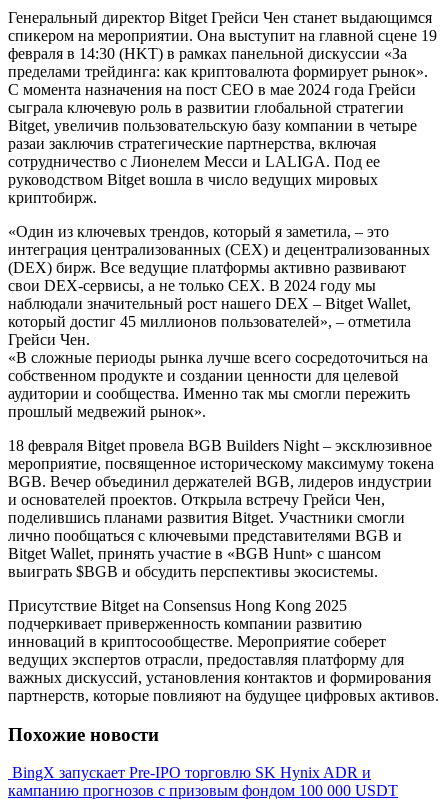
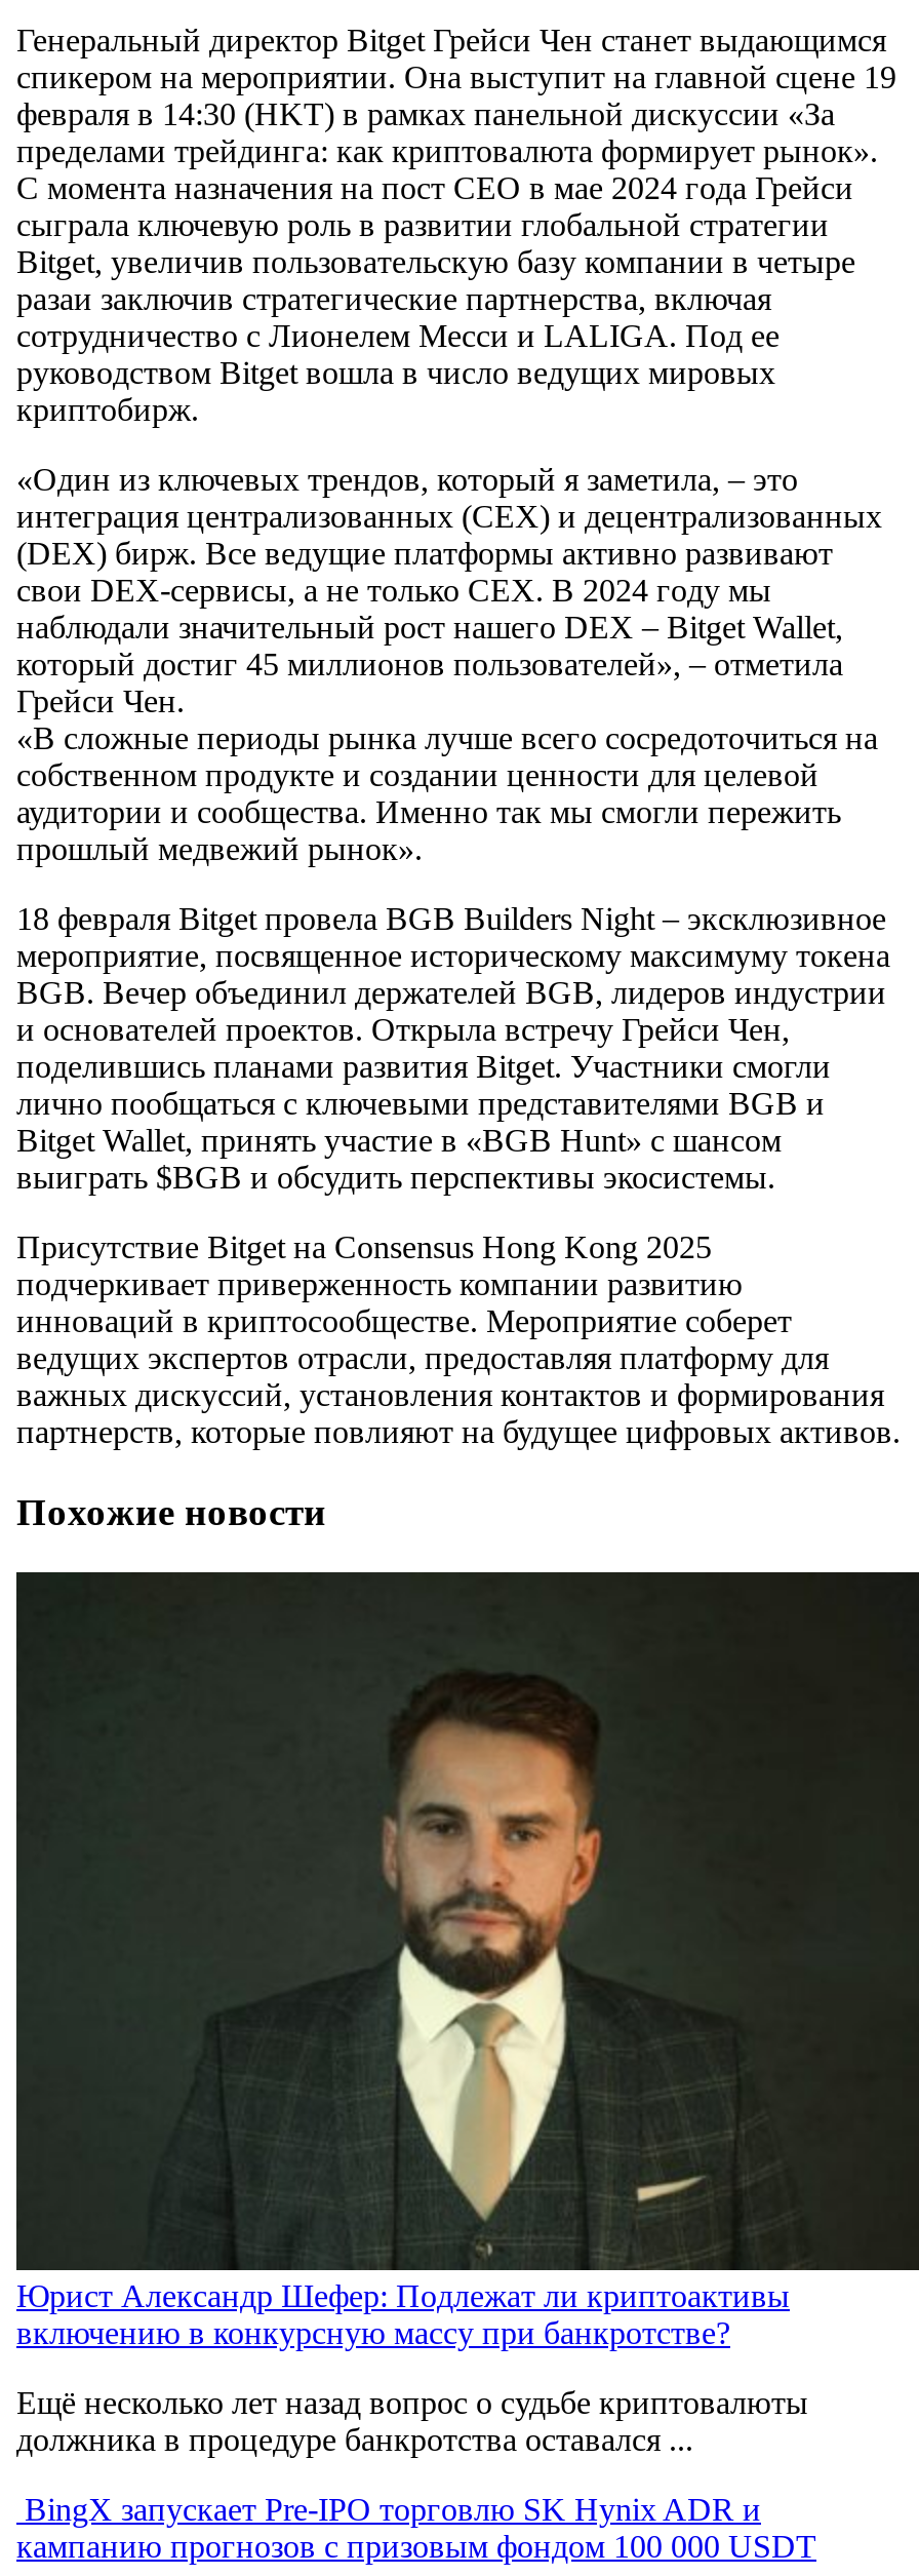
+ [image]
+ Юрист Александр Шефер: Подлежат ли криптоактивы
+ включению в конкурсную массу при банкротстве?
+ Ещё несколько лет назад вопрос о судьбе криптовалюты
+ должника в процедуре банкротства оставался ...
